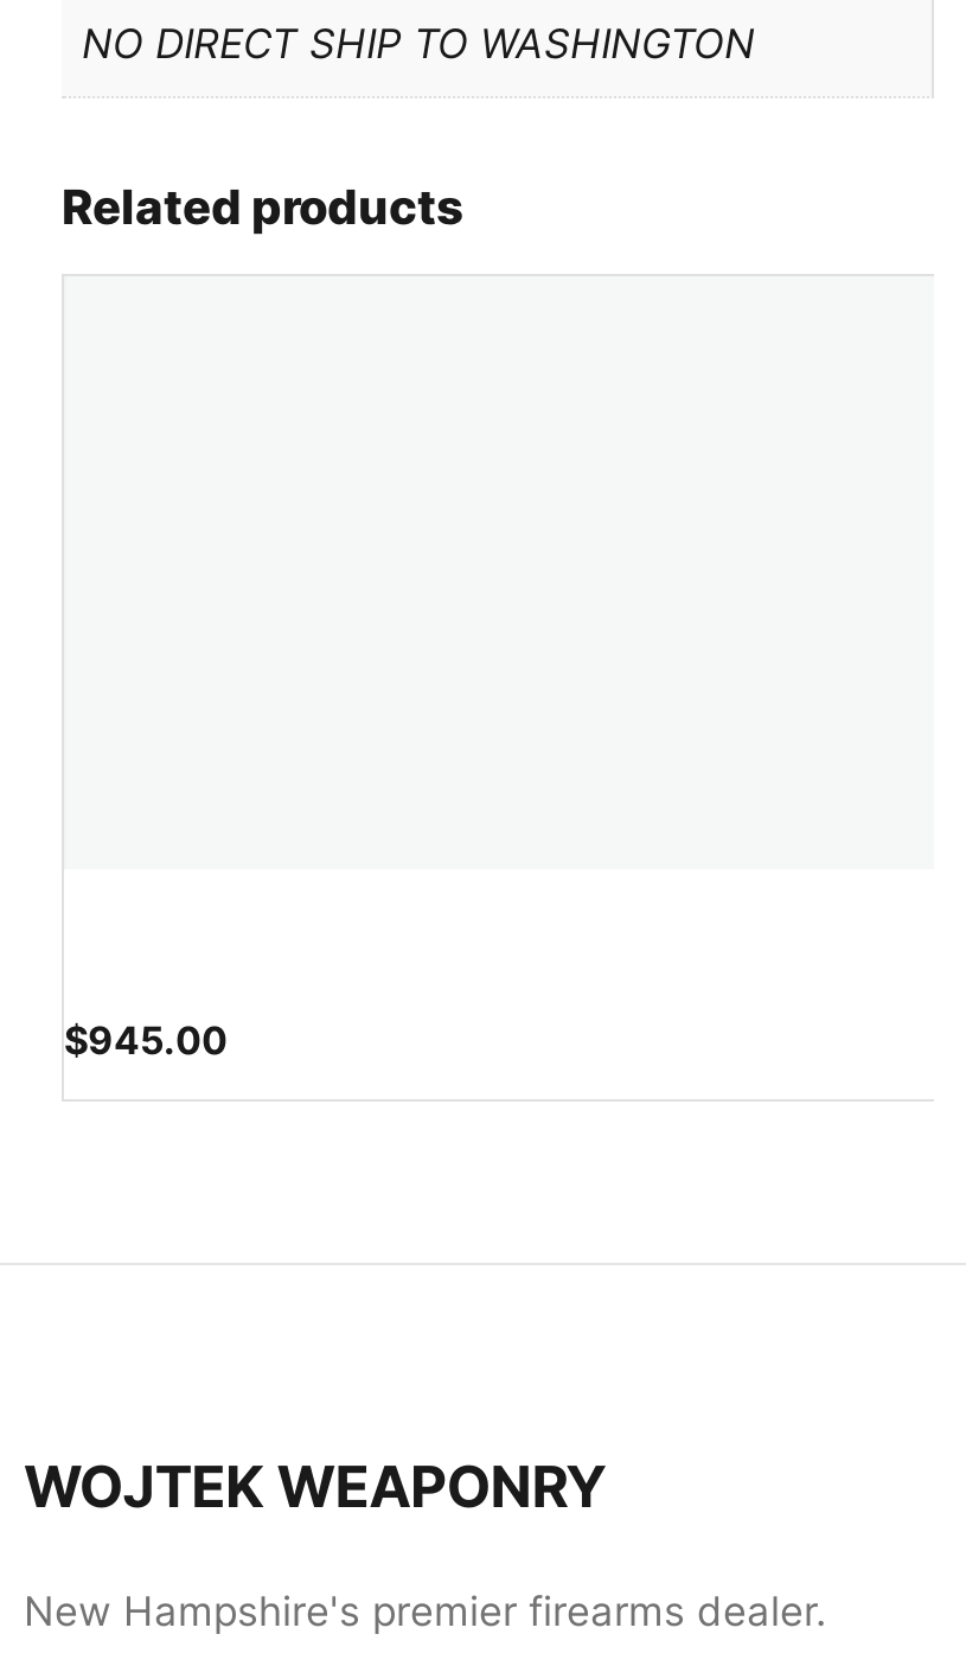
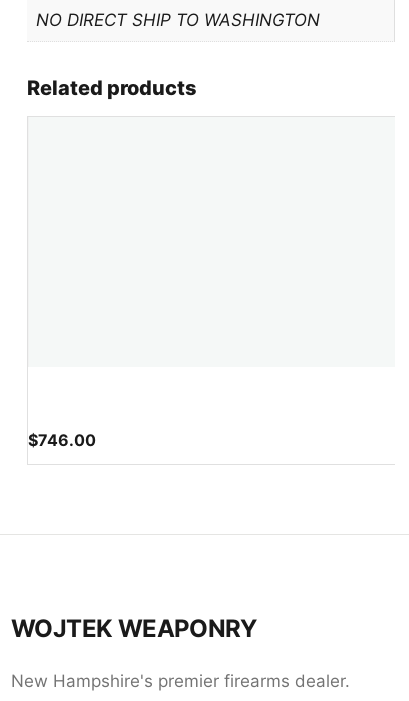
- $945.00
+ $746.00
